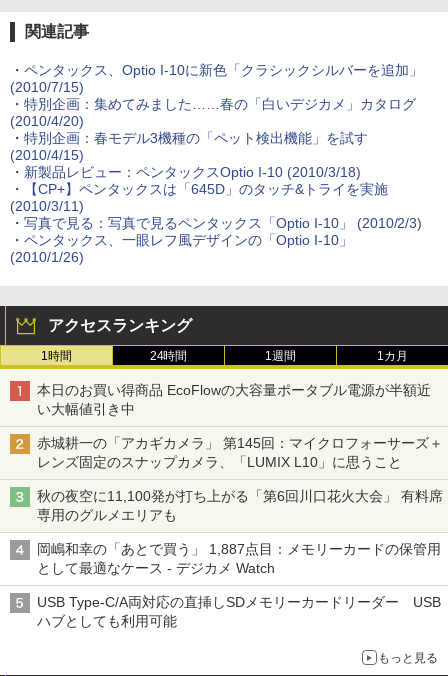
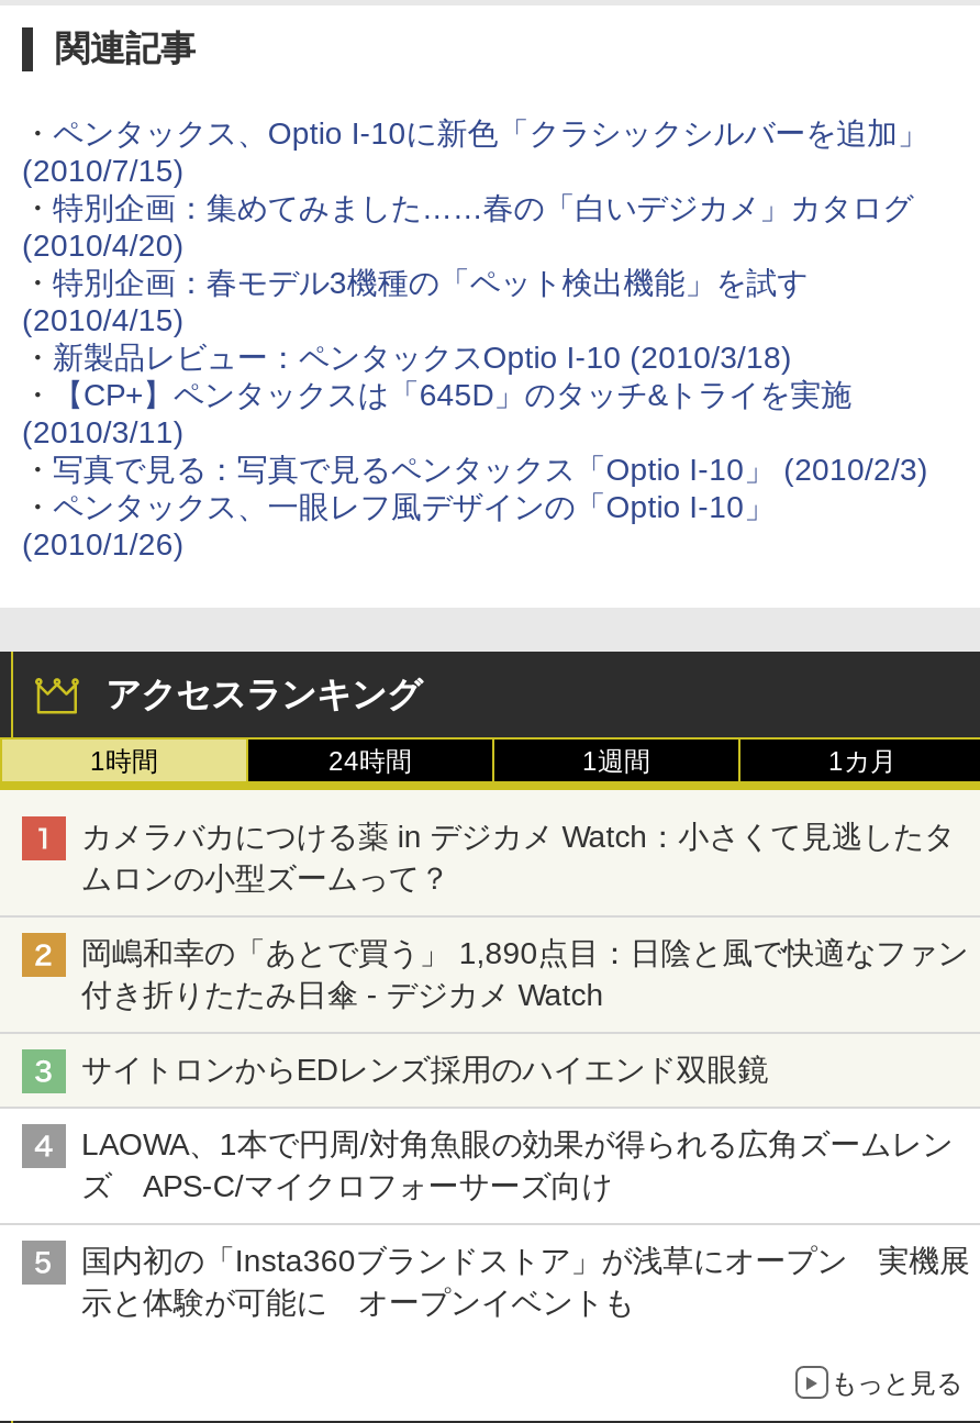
- 本日のお買い得商品 EcoFlowの大容量ポータブル電源が半額近
- い大幅値引き中
+ カメラバカにつける薬 in デジカメ Watch：小さくて見逃したタ
+ ムロンの小型ズームって？

- 赤城耕一の「アカギカメラ」 第145回：マイクロフォーサーズ＋
- レンズ固定のスナップカメラ、「LUMIX L10」に思うこと
+ 岡嶋和幸の「あとで買う」 1,890点目：日陰と風で快適なファン
+ 付き折りたたみ日傘 - デジカメ Watch

- 秋の夜空に11,100発が打ち上がる「第6回川口花火大会」 有料席
- 専用のグルメエリアも
+ サイトロンからEDレンズ採用のハイエンド双眼鏡

- 岡嶋和幸の「あとで買う」 1,887点目：メモリーカードの保管用
- として最適なケース - デジカメ Watch
+ LAOWA、1本で円周/対角魚眼の効果が得られる広角ズームレン
+ ズ APS-C/マイクロフォーサーズ向け

- USB Type-C/A両対応の直挿しSDメモリーカードリーダー USB
- ハブとしても利用可能
+ 国内初の「Insta360ブランドストア」が浅草にオープン 実機展
+ 示と体験が可能に オープンイベントも
